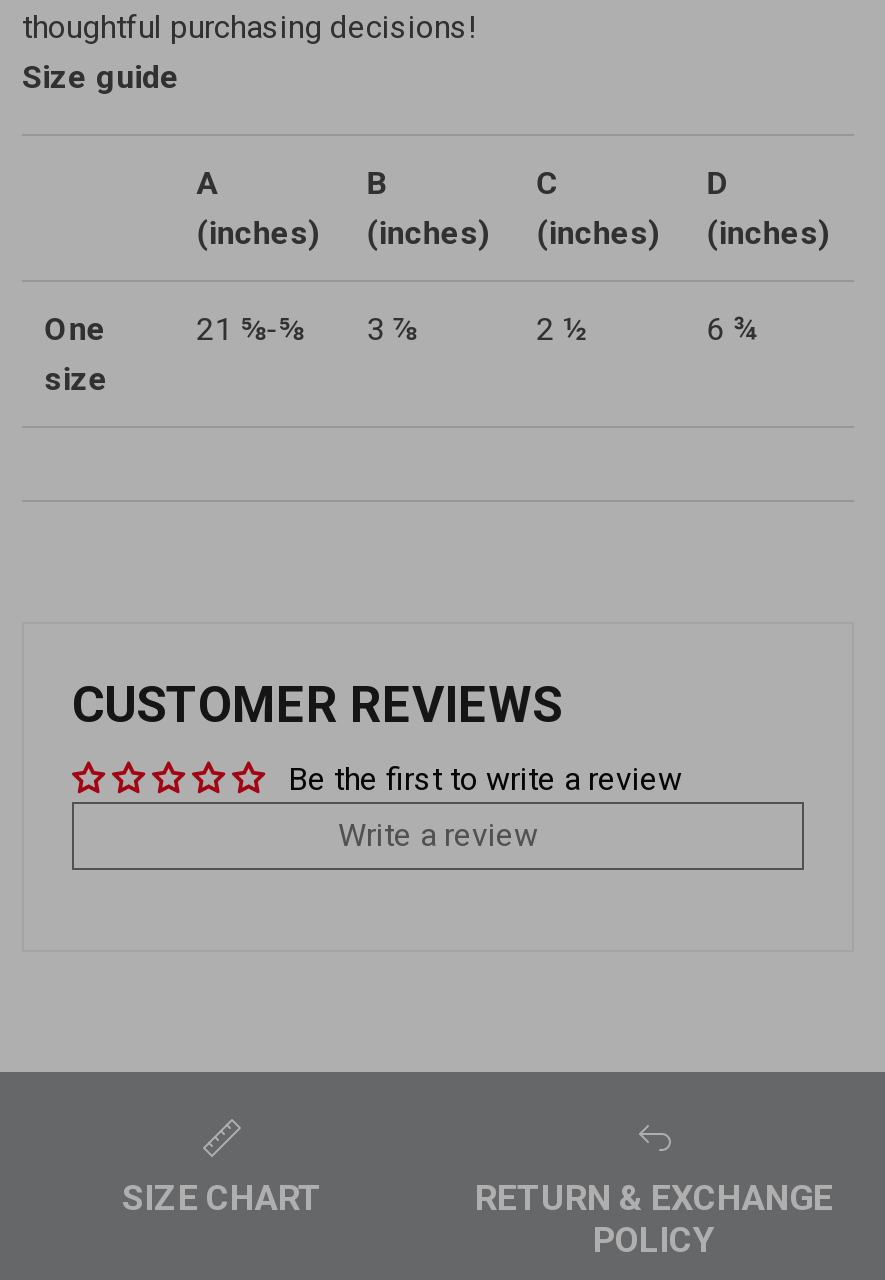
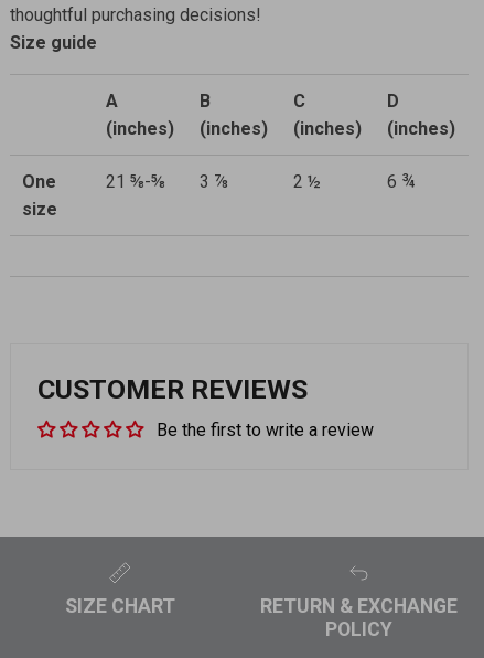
- Write a review
